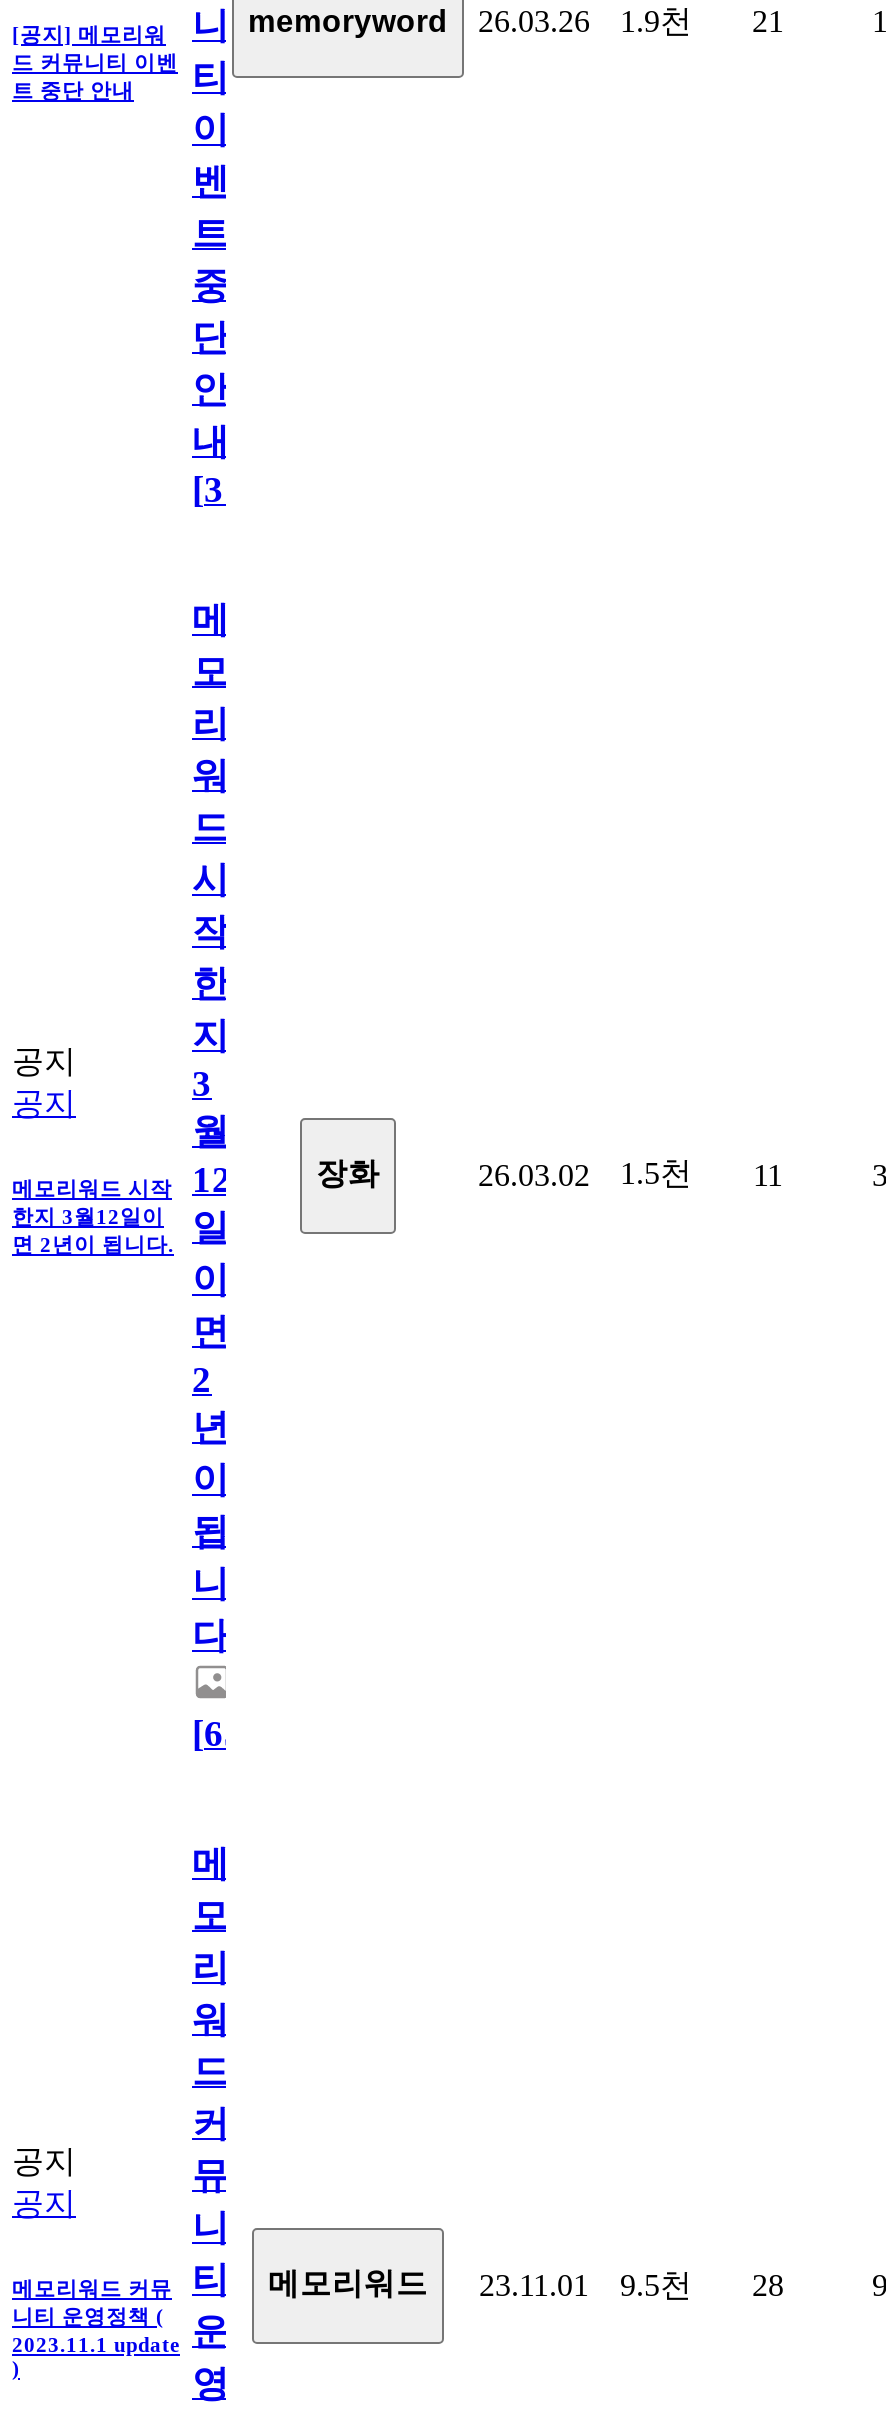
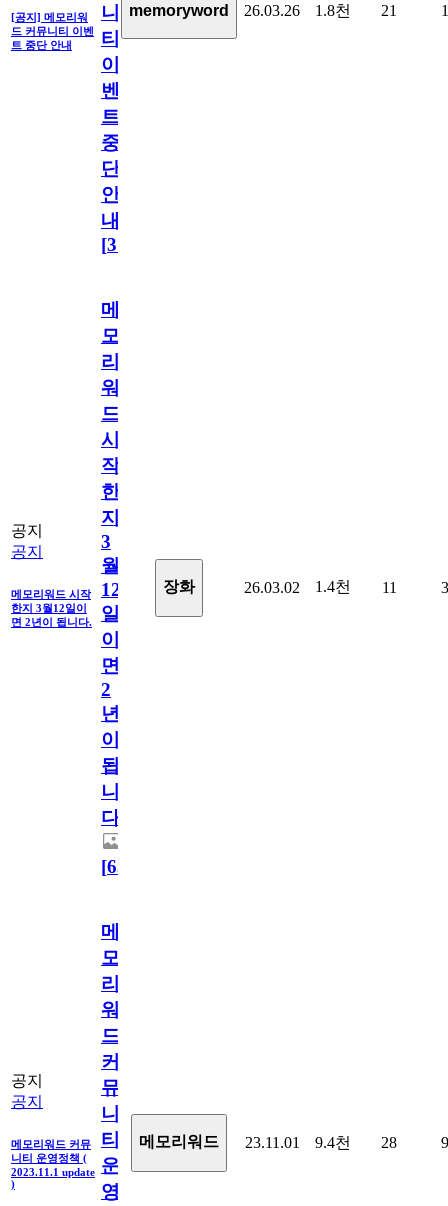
- 1.9천
+ 1.8천

- 26.03.02 1.5천 11
+ 26.03.02 1.4천 11

- 메모리워드 커뮤 티 메모리워드 23.11.01 9.5천 28
+ 메모리워드 커뮤 티 메모리워드 23.11.01 9.4천 28
